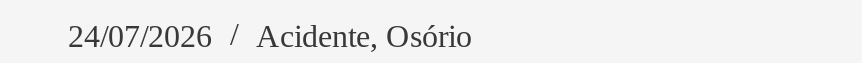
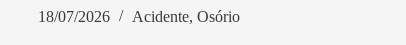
- 24/07/2026 Acidente, Osório
+ 18/07/2026 Acidente, Osório
